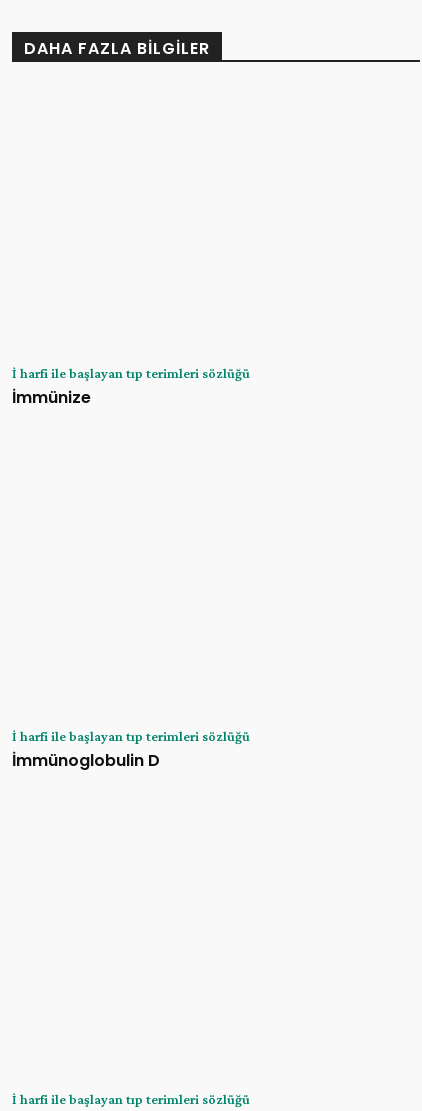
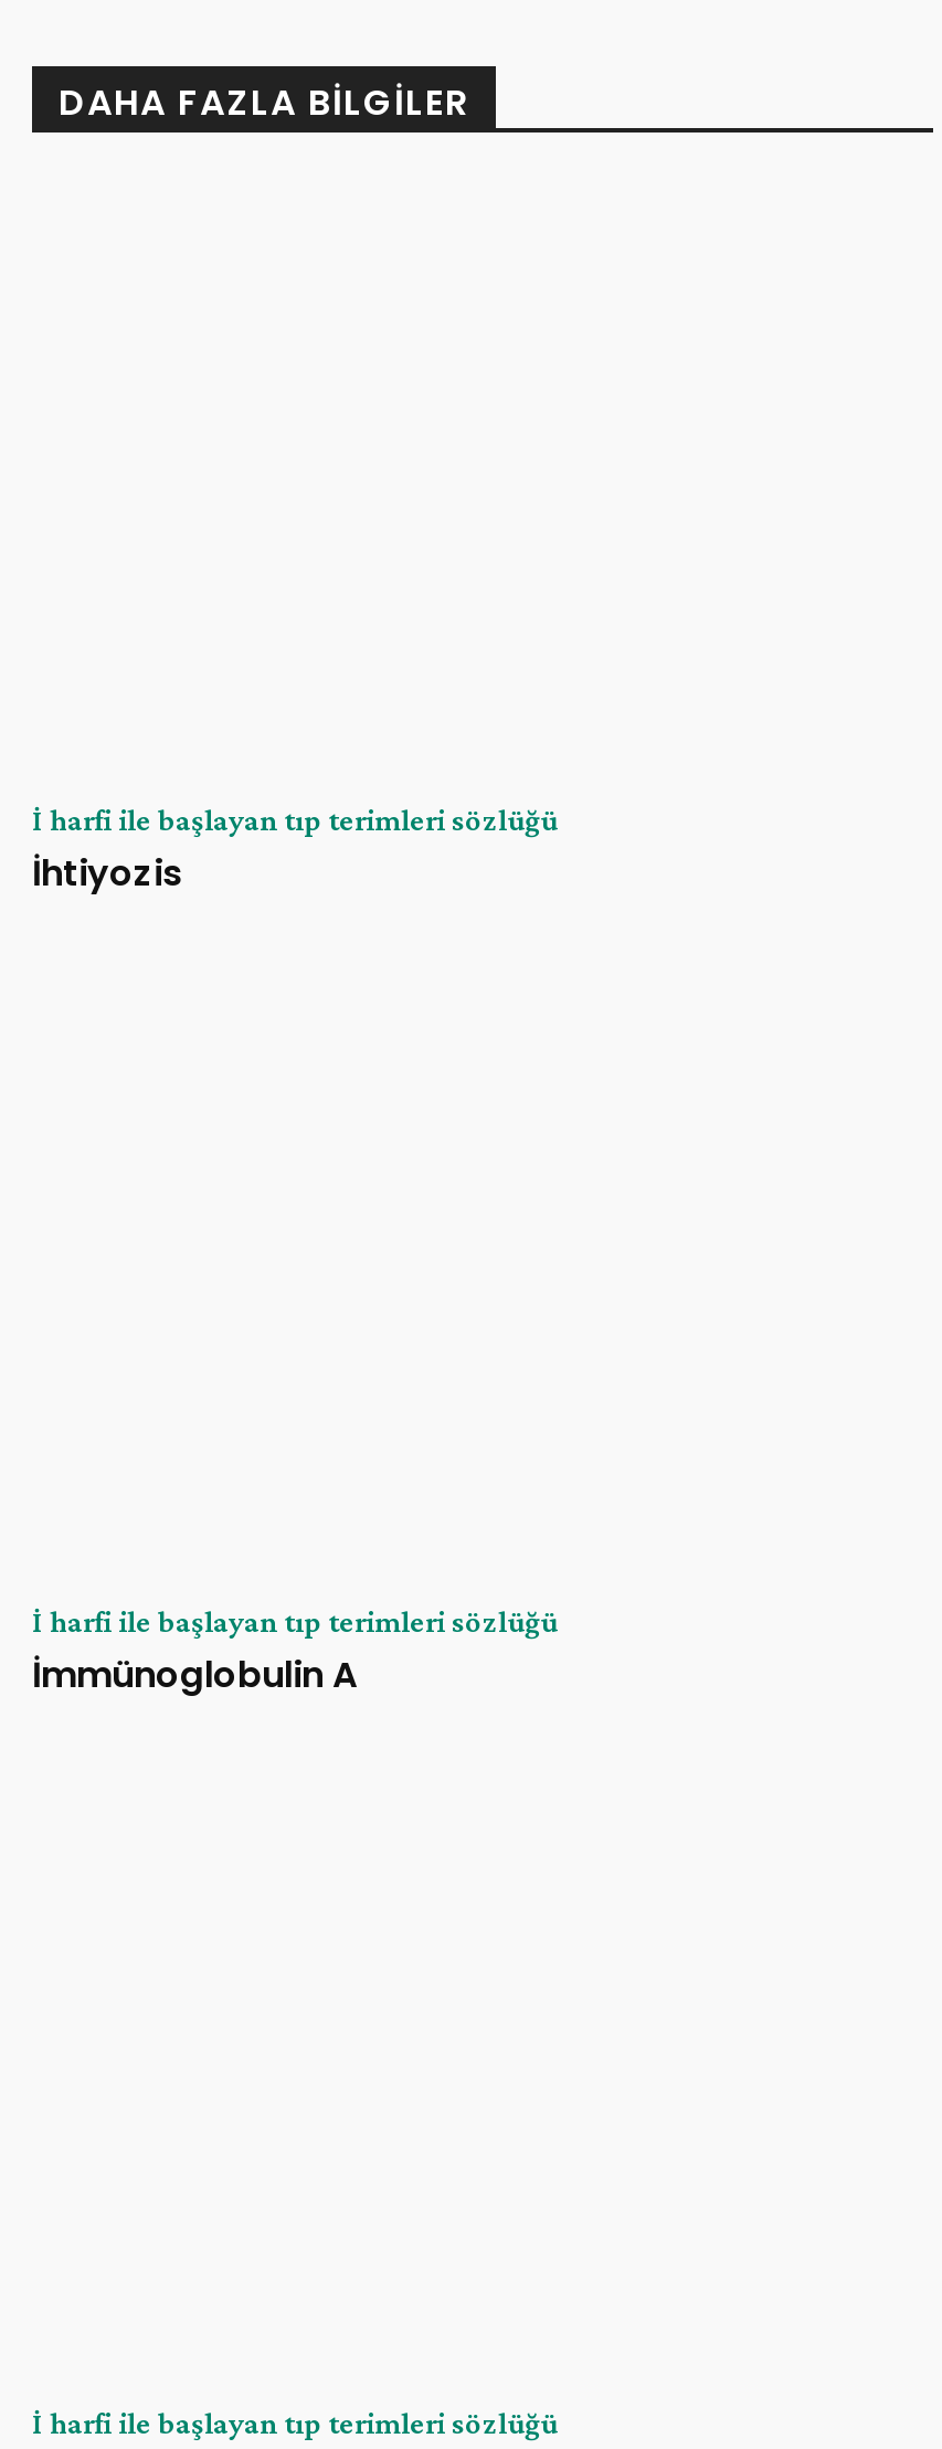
- İmmünize
+ İhtiyozis

- İmmünoglobulin D
+ İmmünoglobulin A
